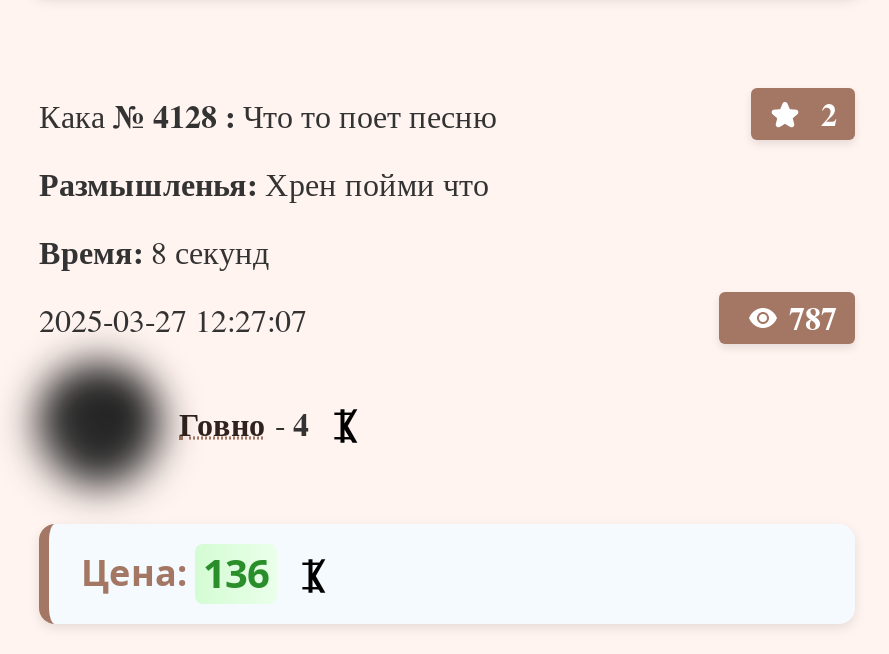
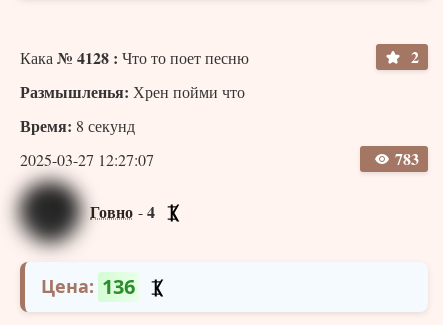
- 787
+ 783
